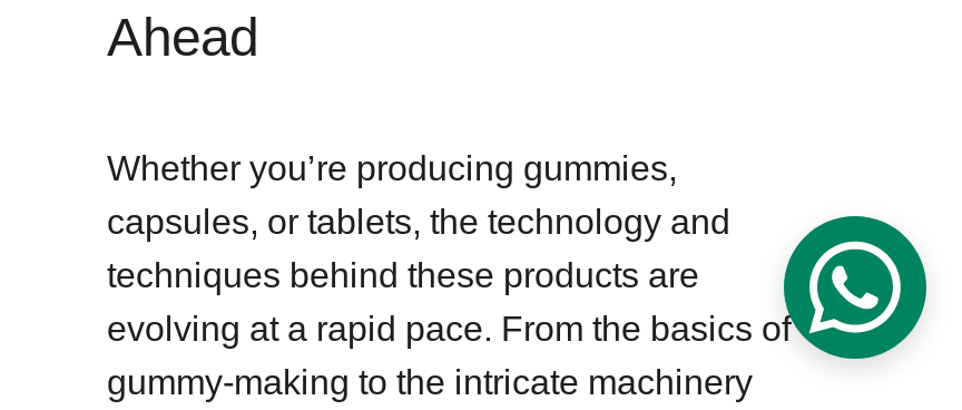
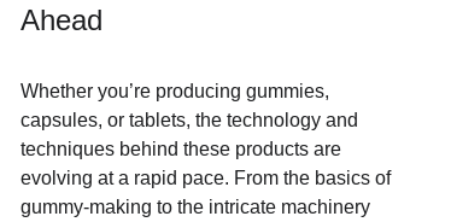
- [image]
